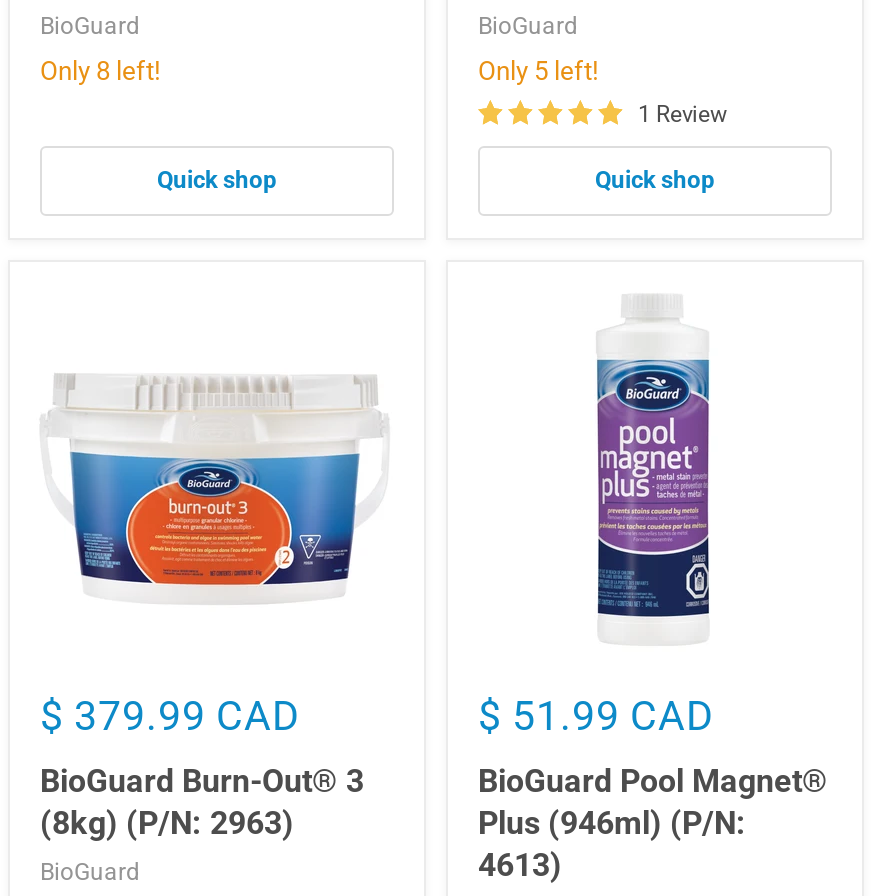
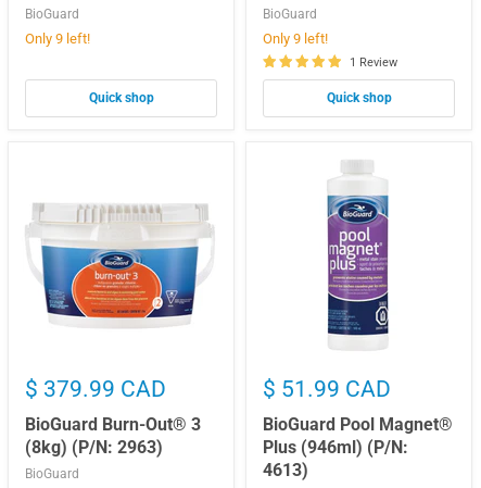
- Only 8 left!
+ Only 9 left!

- Only 5 left!
+ Only 9 left!
